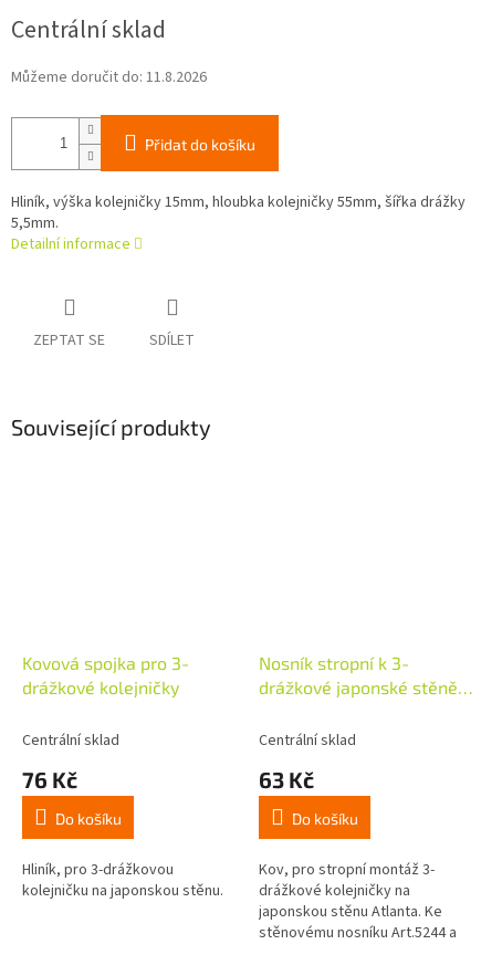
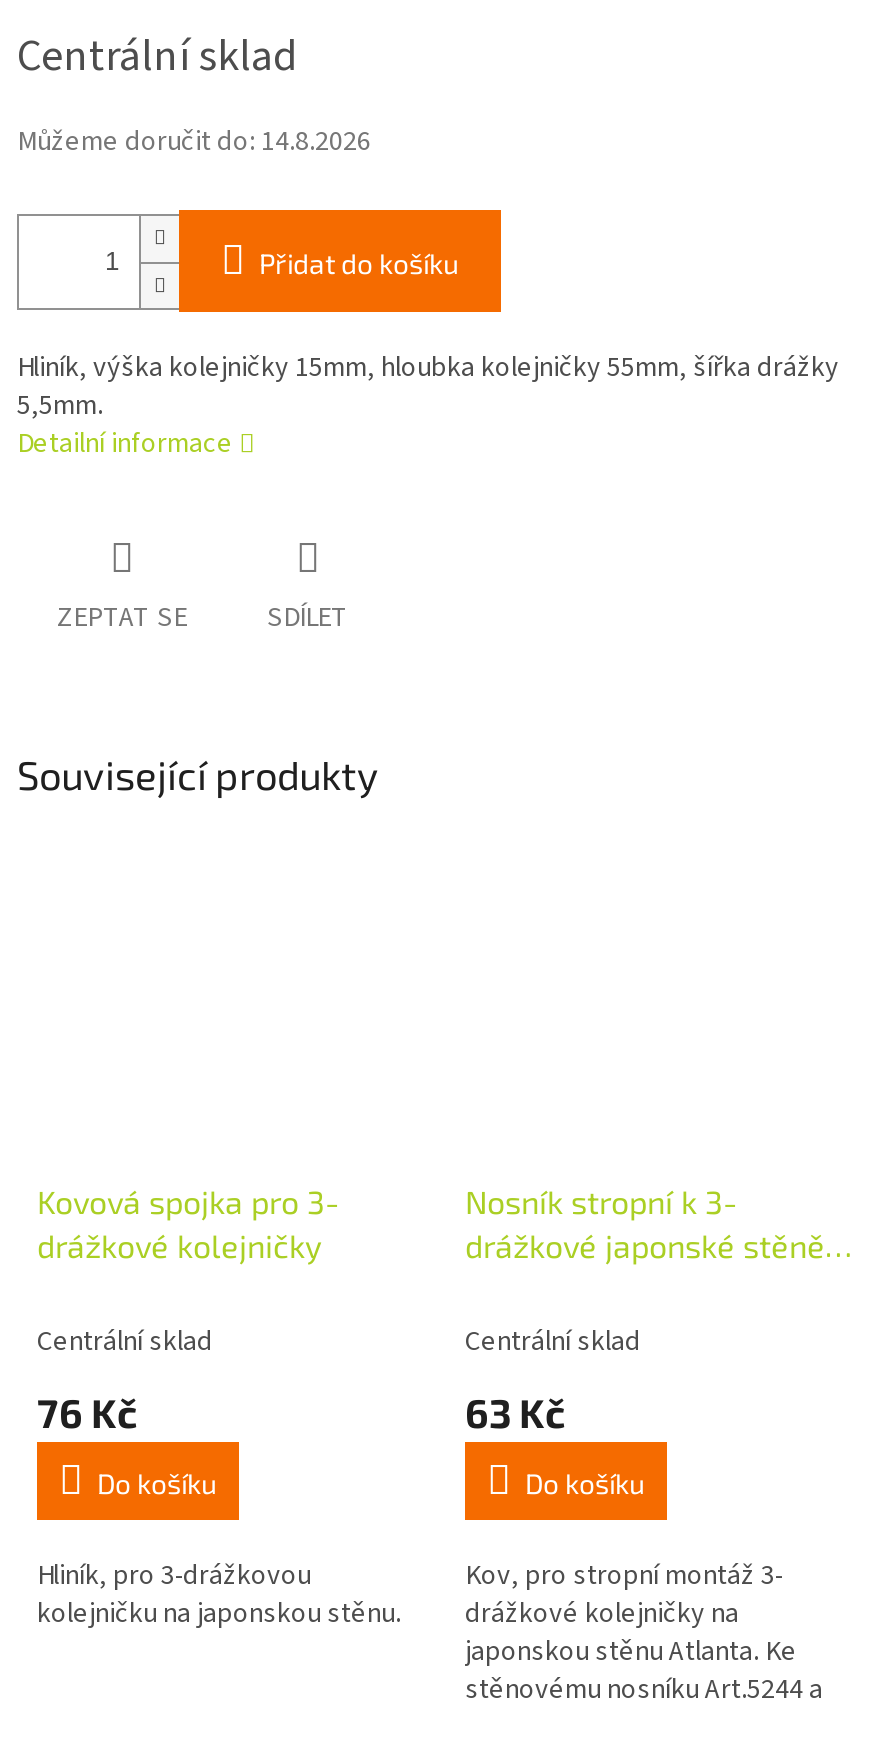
- Můžeme doručit do: 11.8.2026
+ Můžeme doručit do: 14.8.2026
